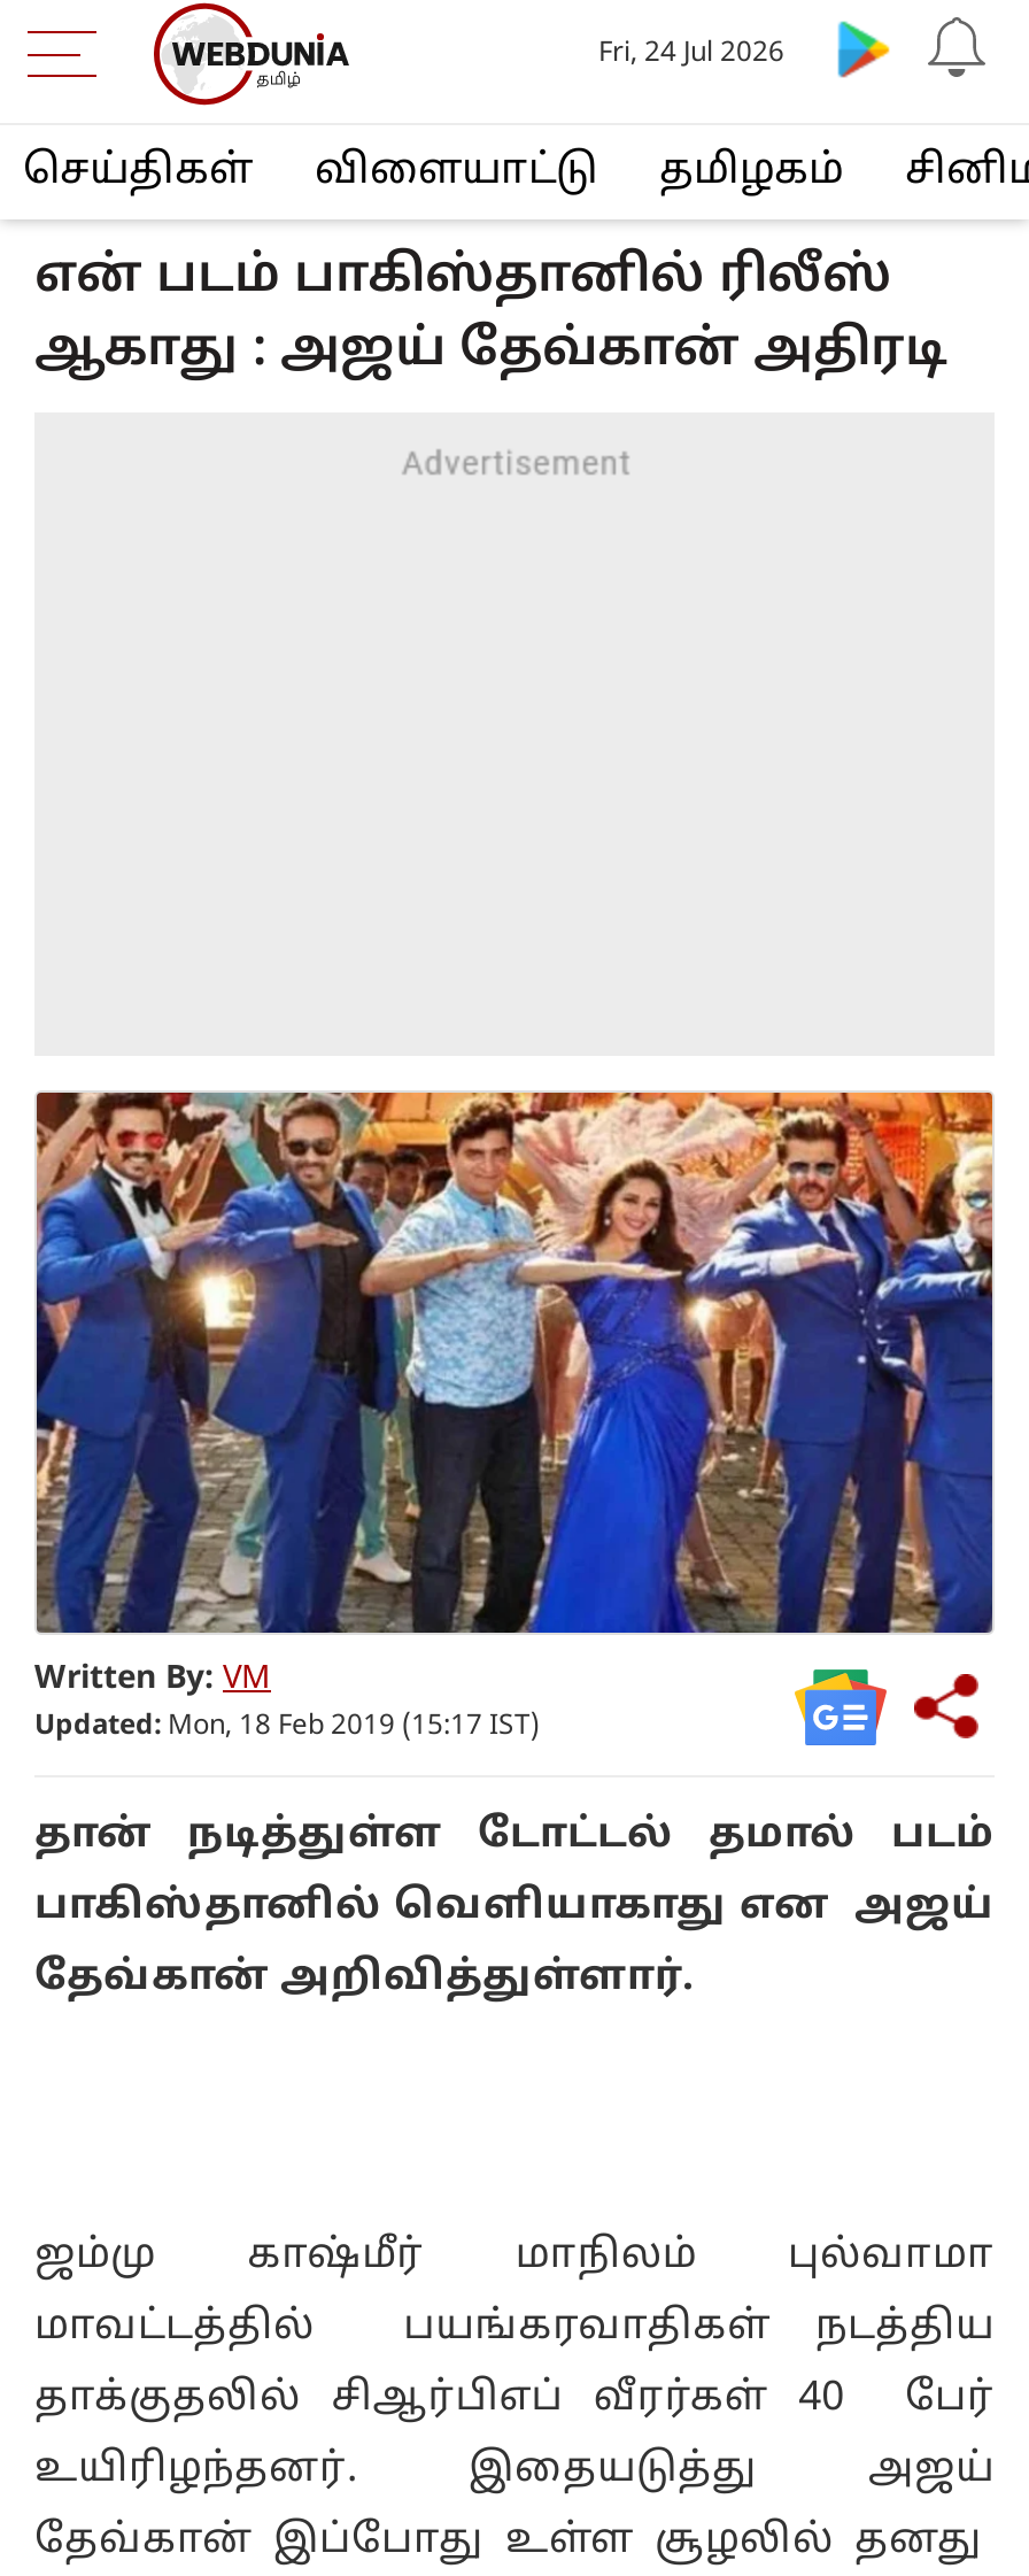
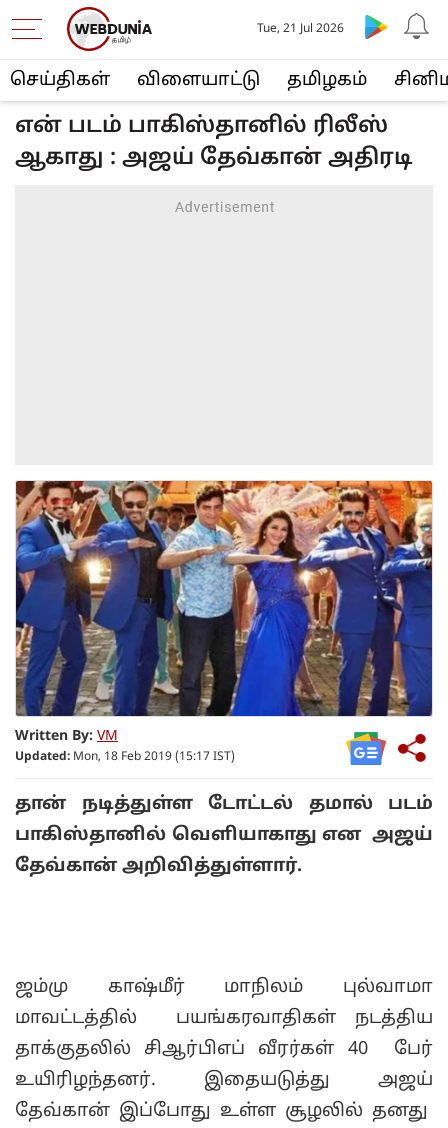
- Fri, 24 Jul 2026
+ Tue, 21 Jul 2026
